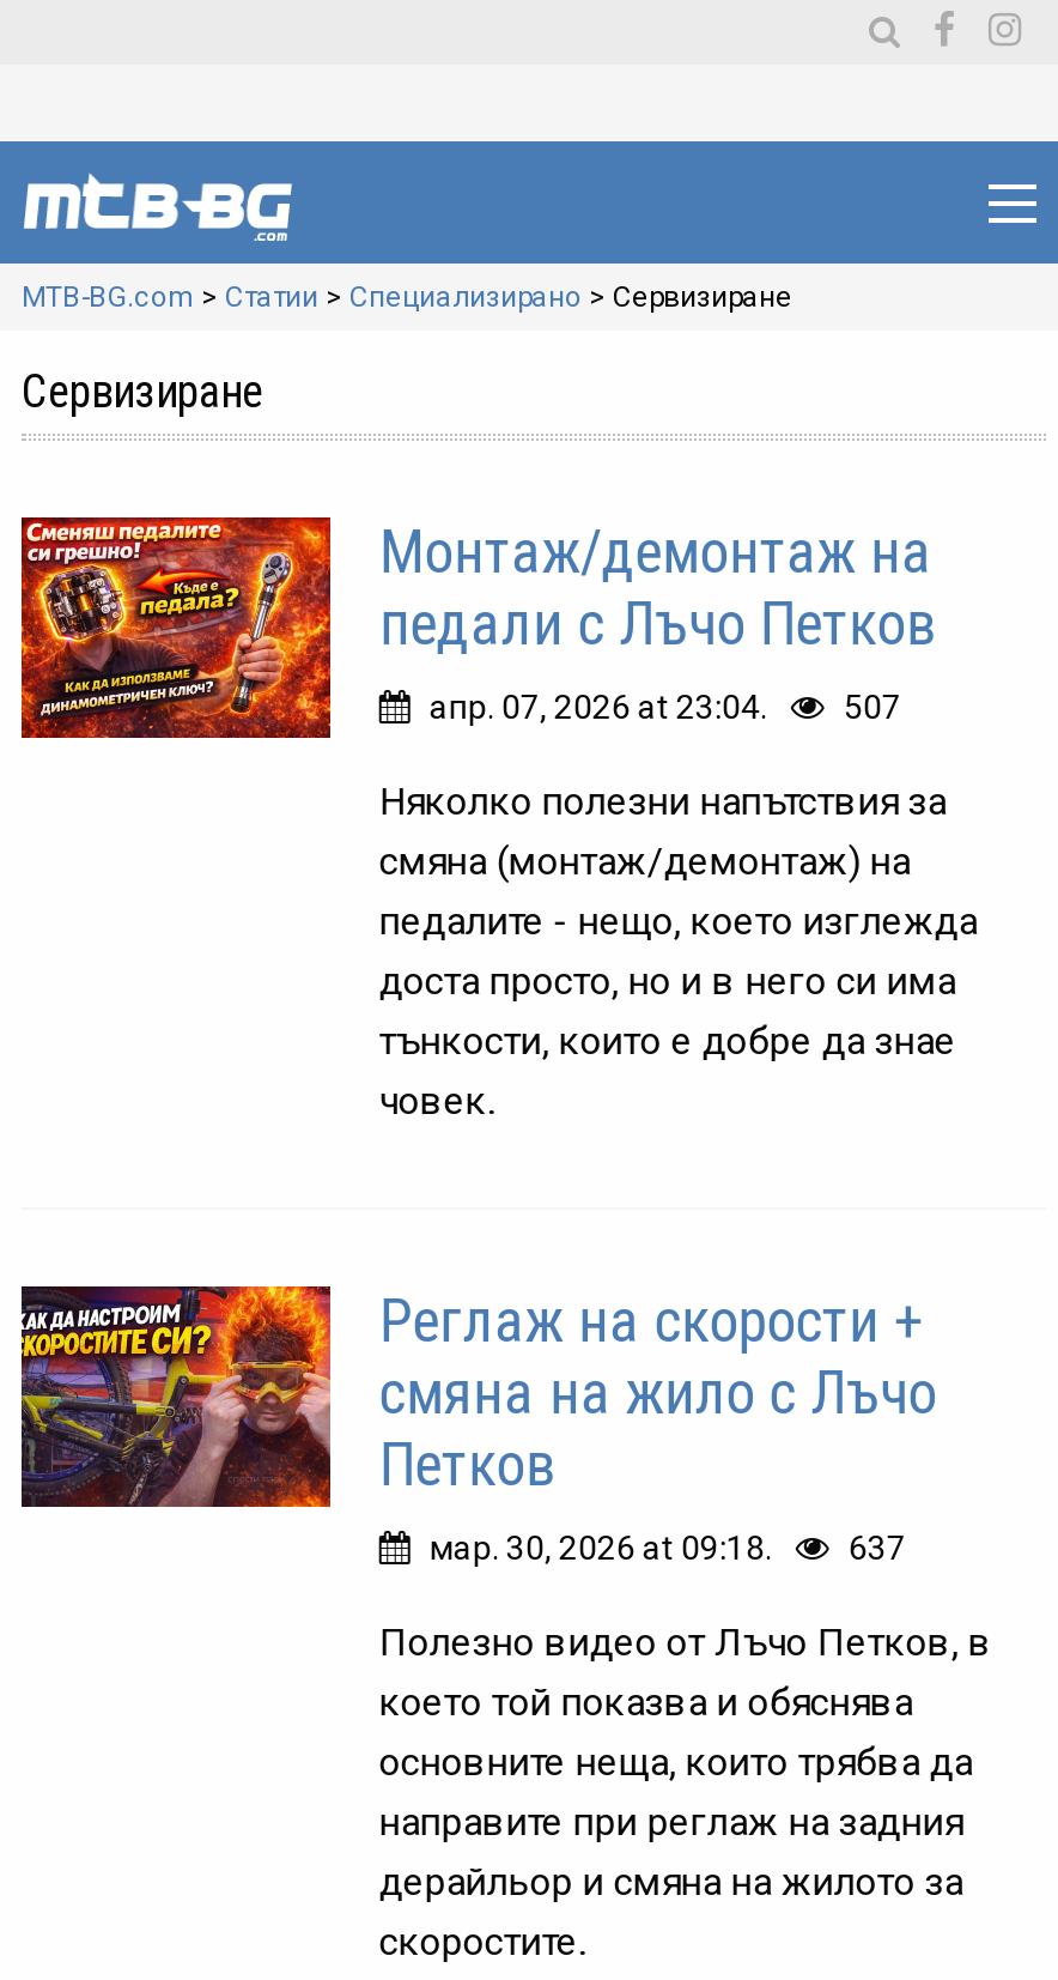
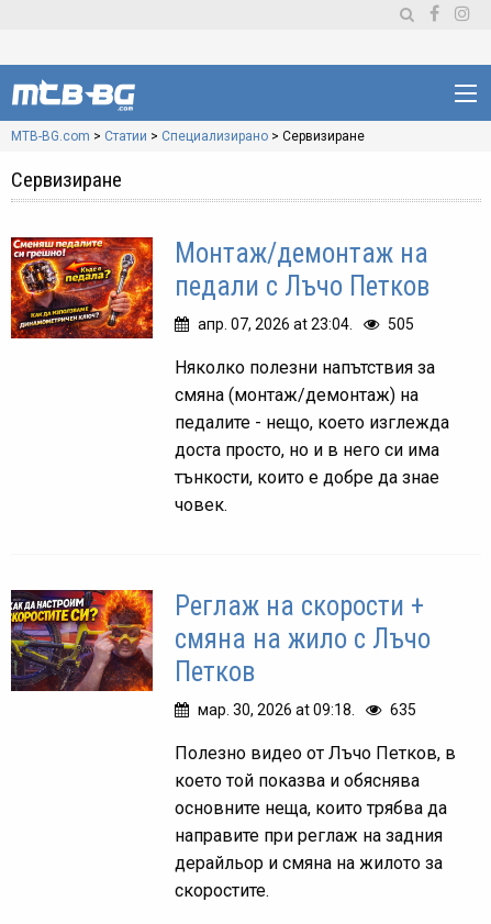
- апр. 07, 2026 at 23:04. 507
+ апр. 07, 2026 at 23:04. 505

- мар. 30, 2026 at 09:18. 637
+ мар. 30, 2026 at 09:18. 635
